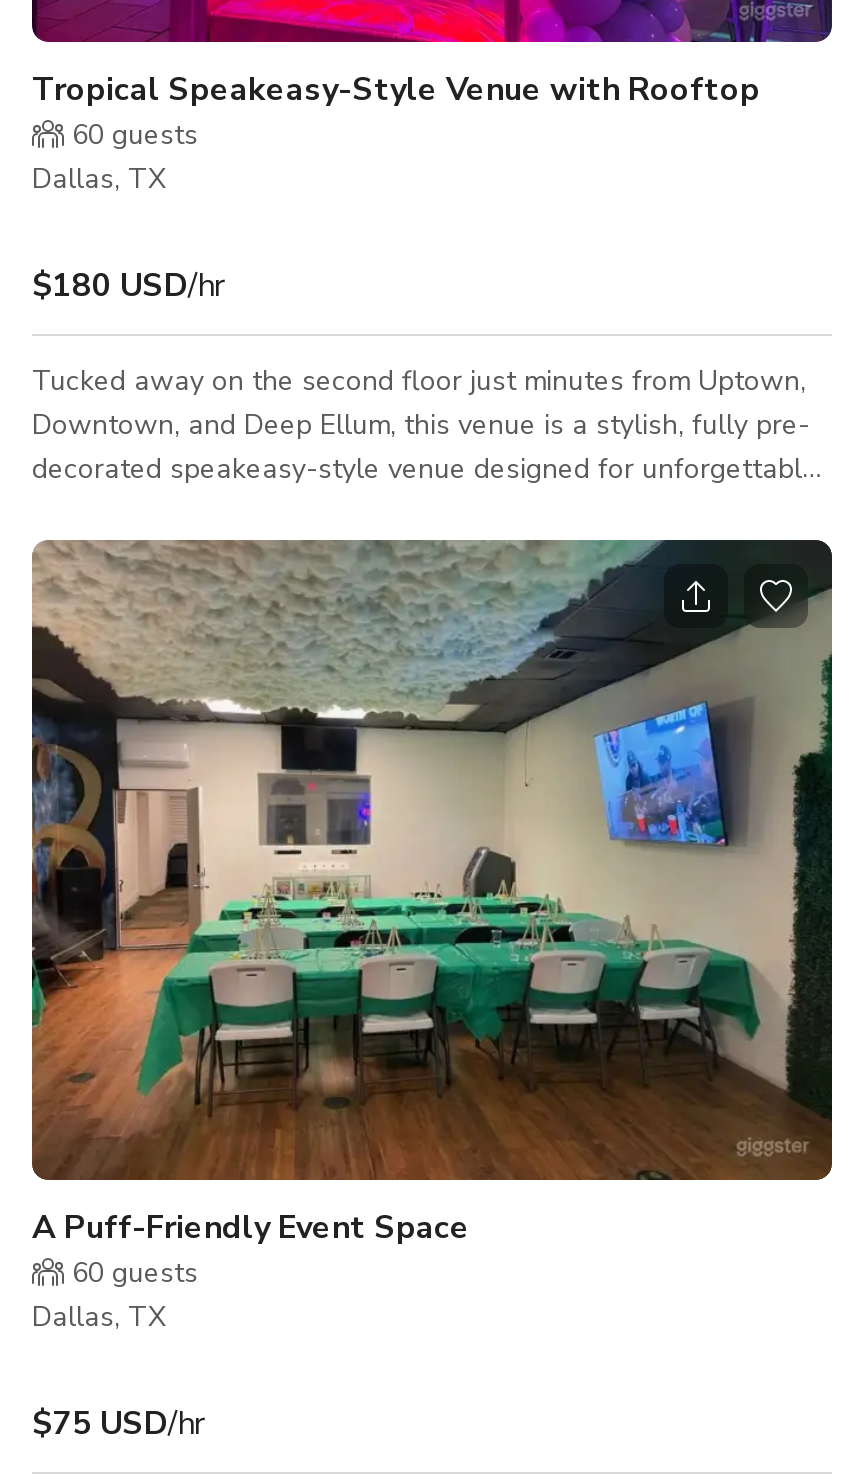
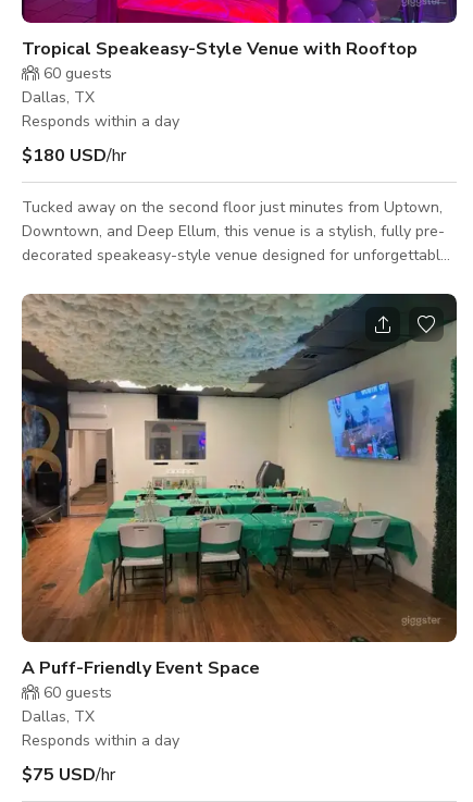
+ Responds within a day

+ Responds within a day
